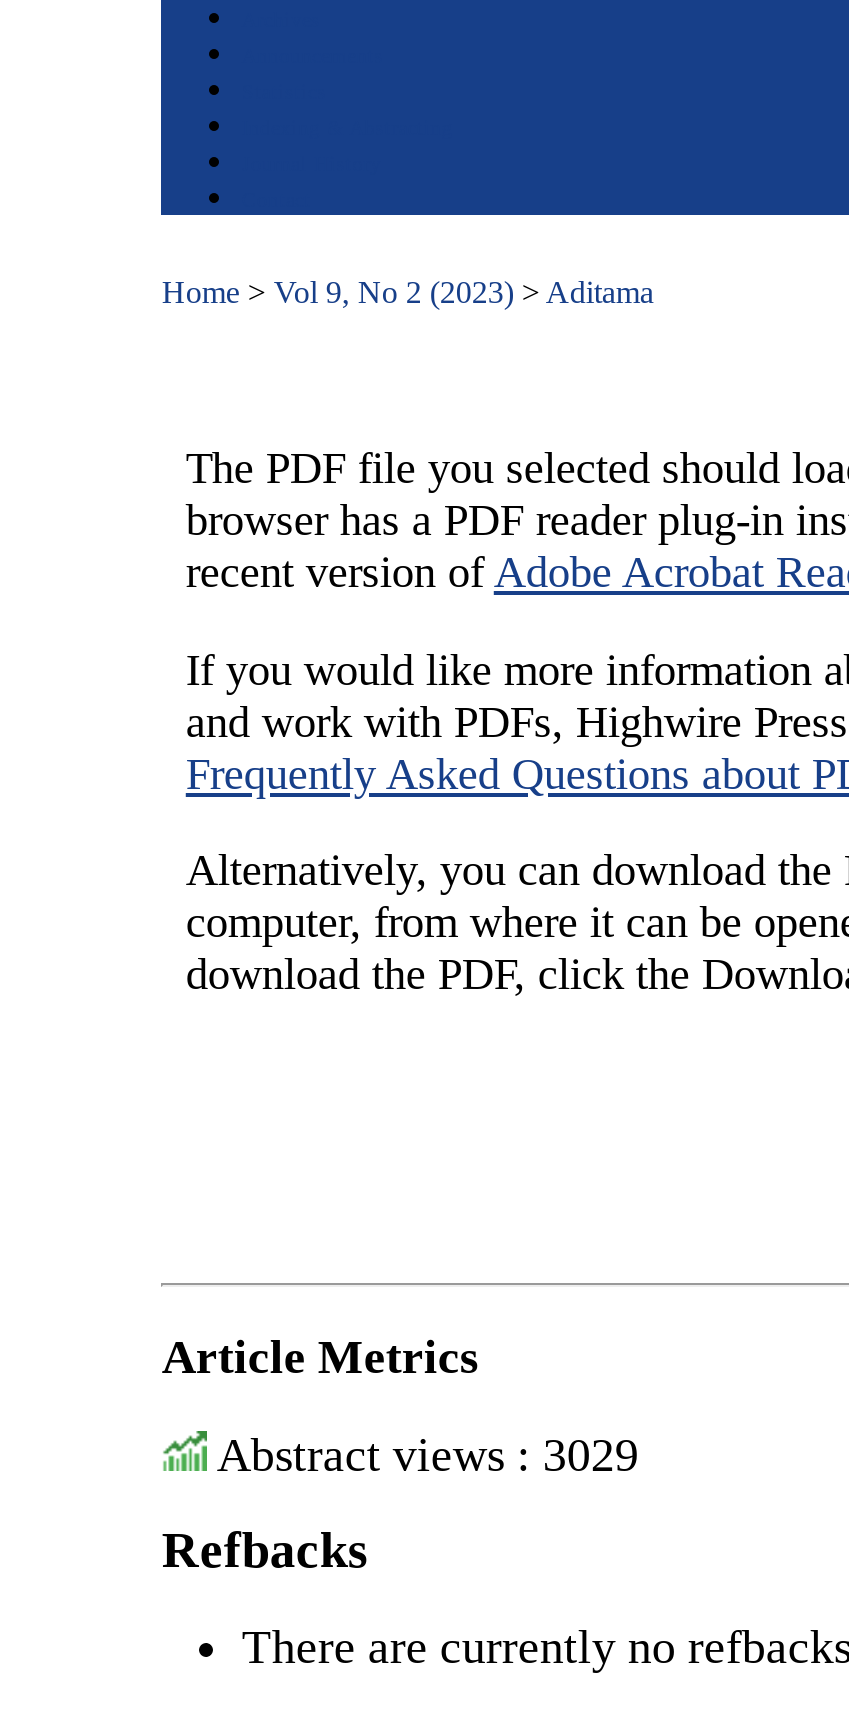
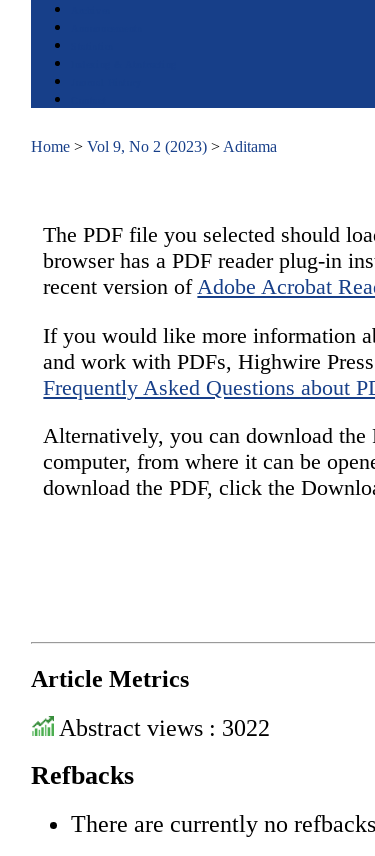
- Abstract views : 3029
+ Abstract views : 3022
